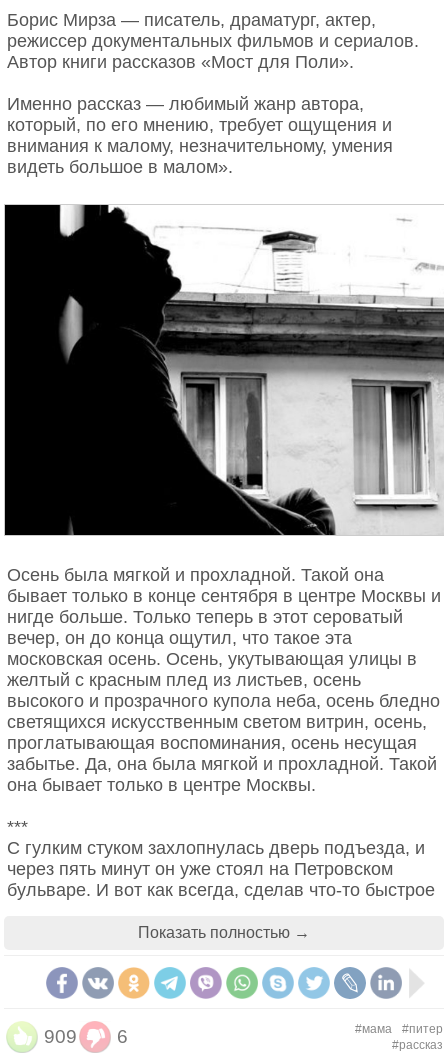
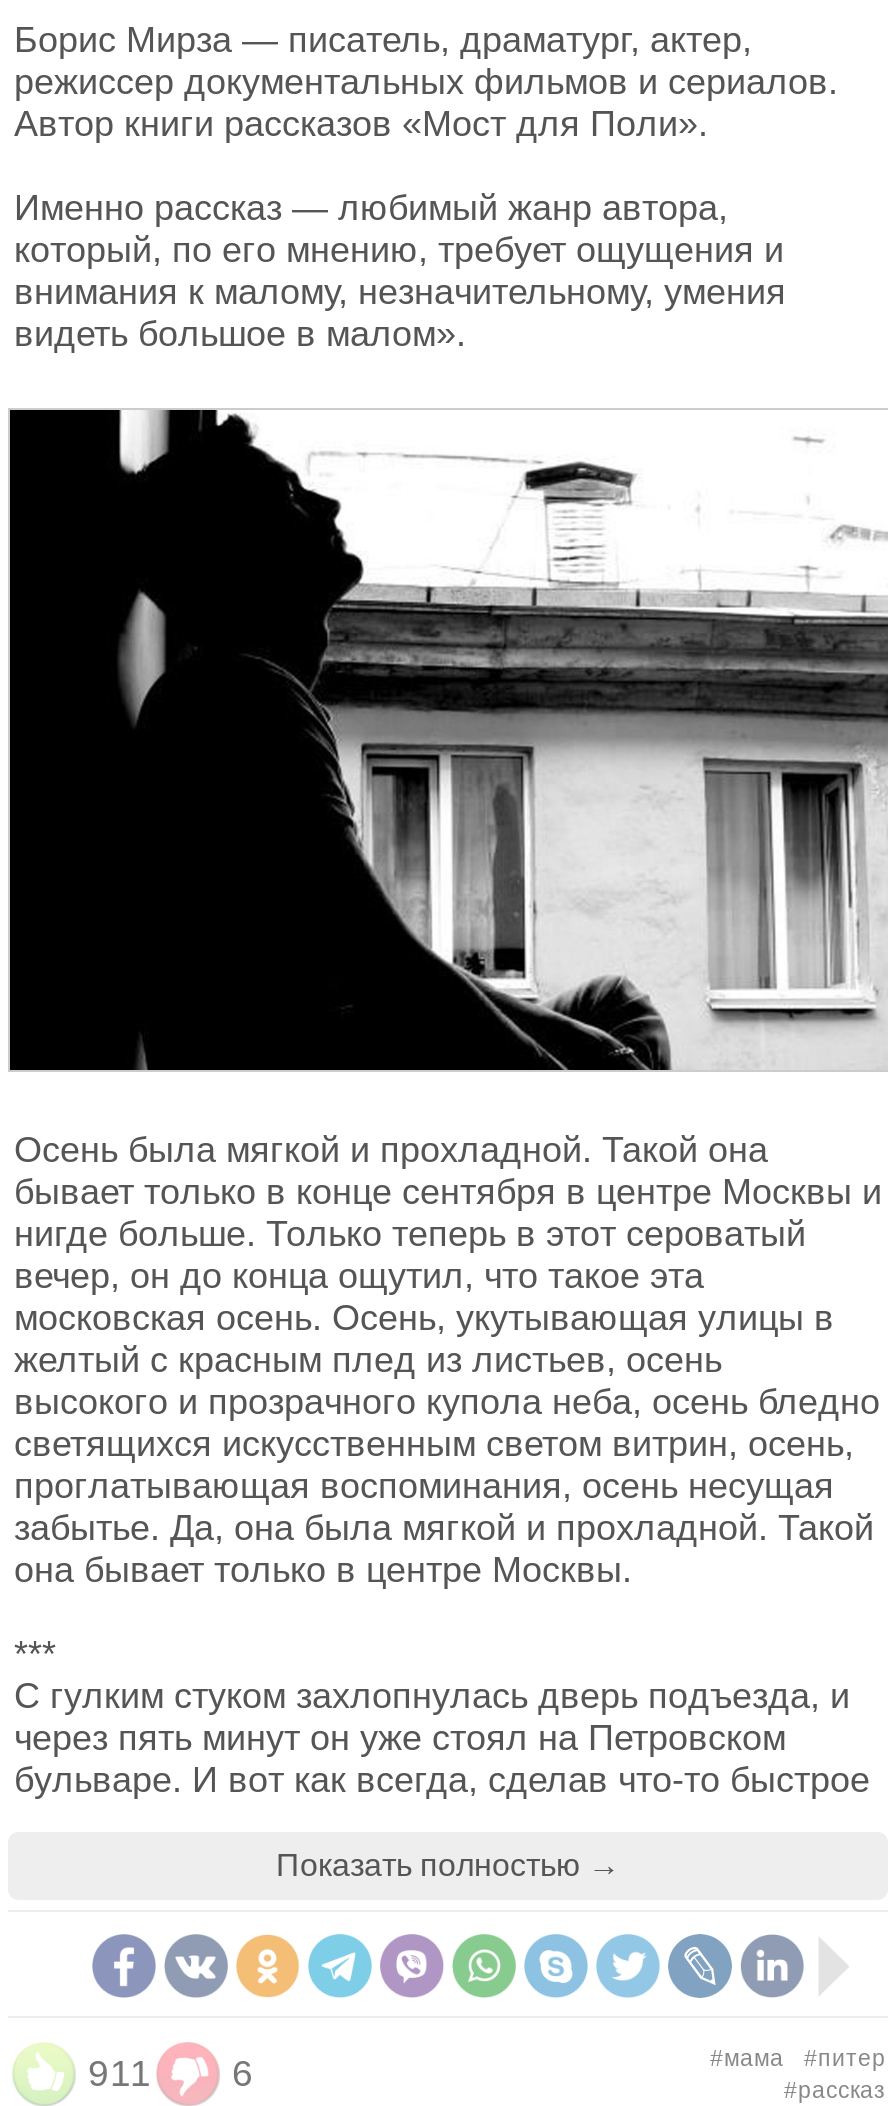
- 909
+ 911
